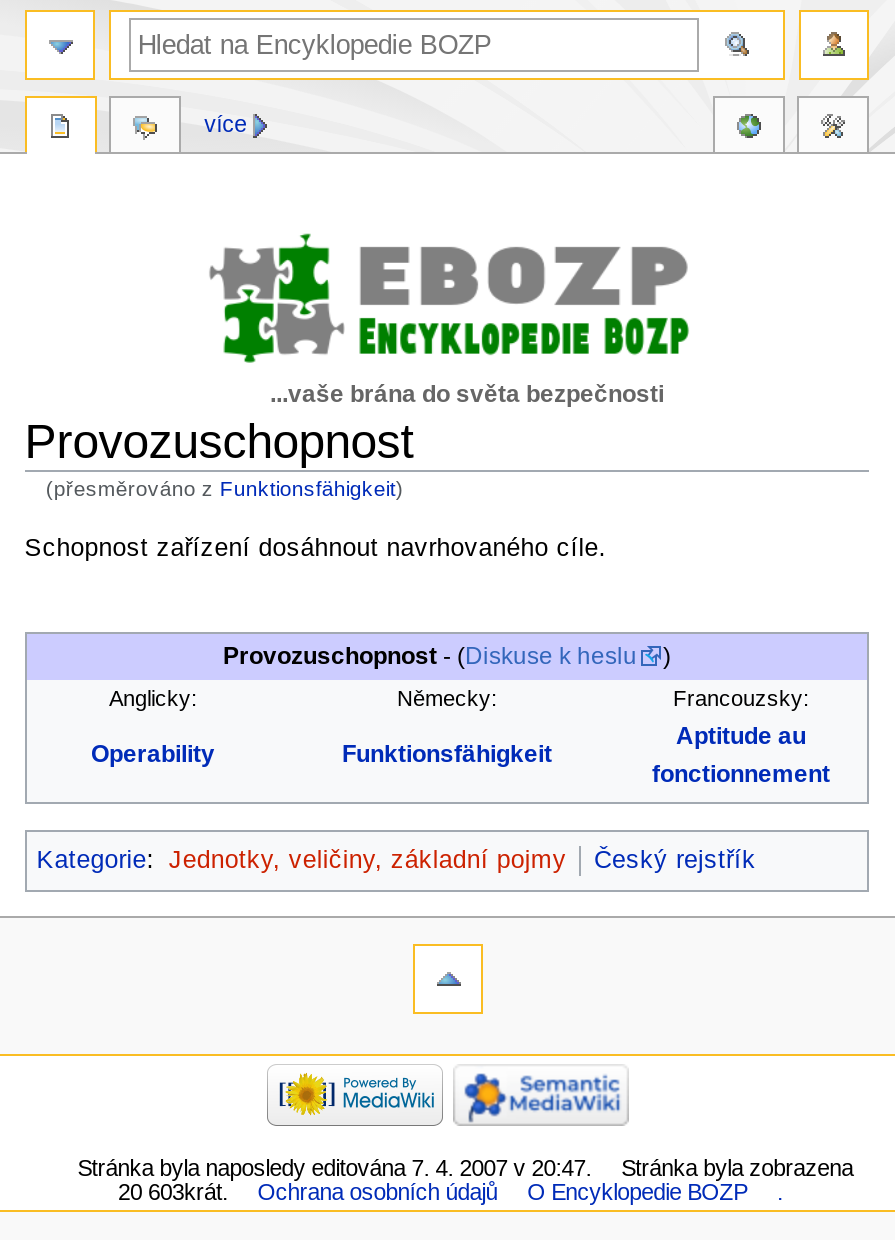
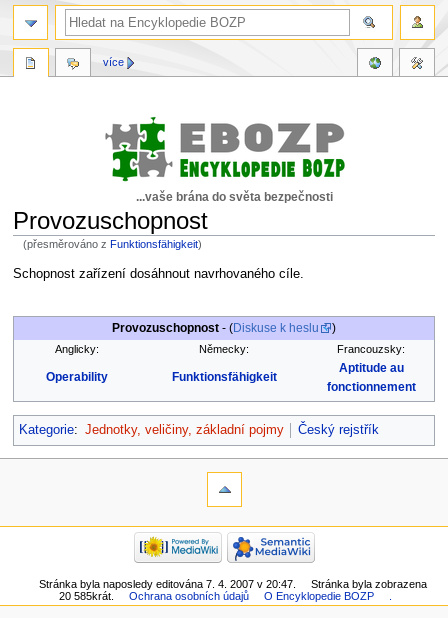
- 20 603krát.
+ 20 585krát.
